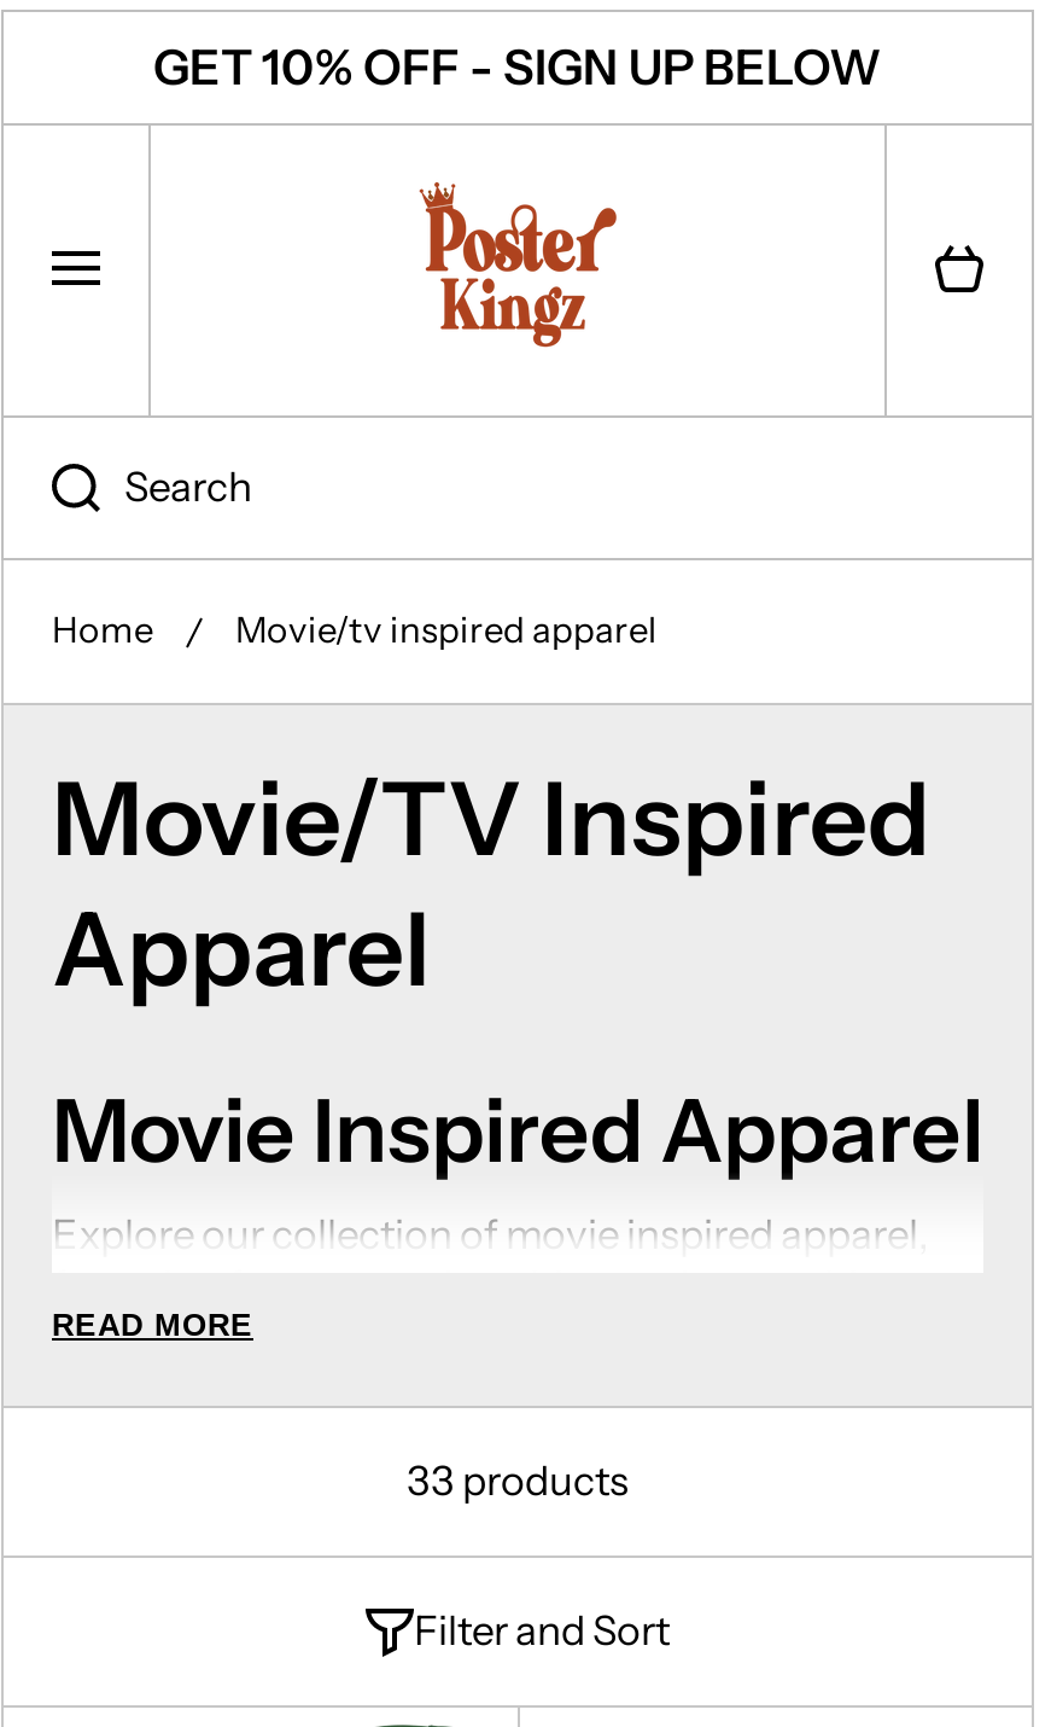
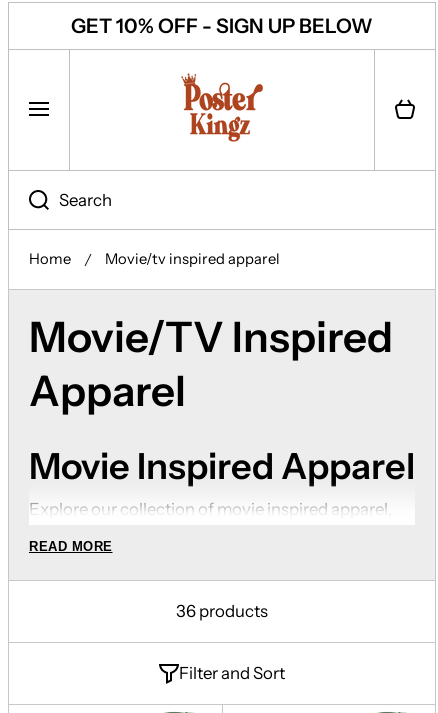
- 33 products
+ 36 products
